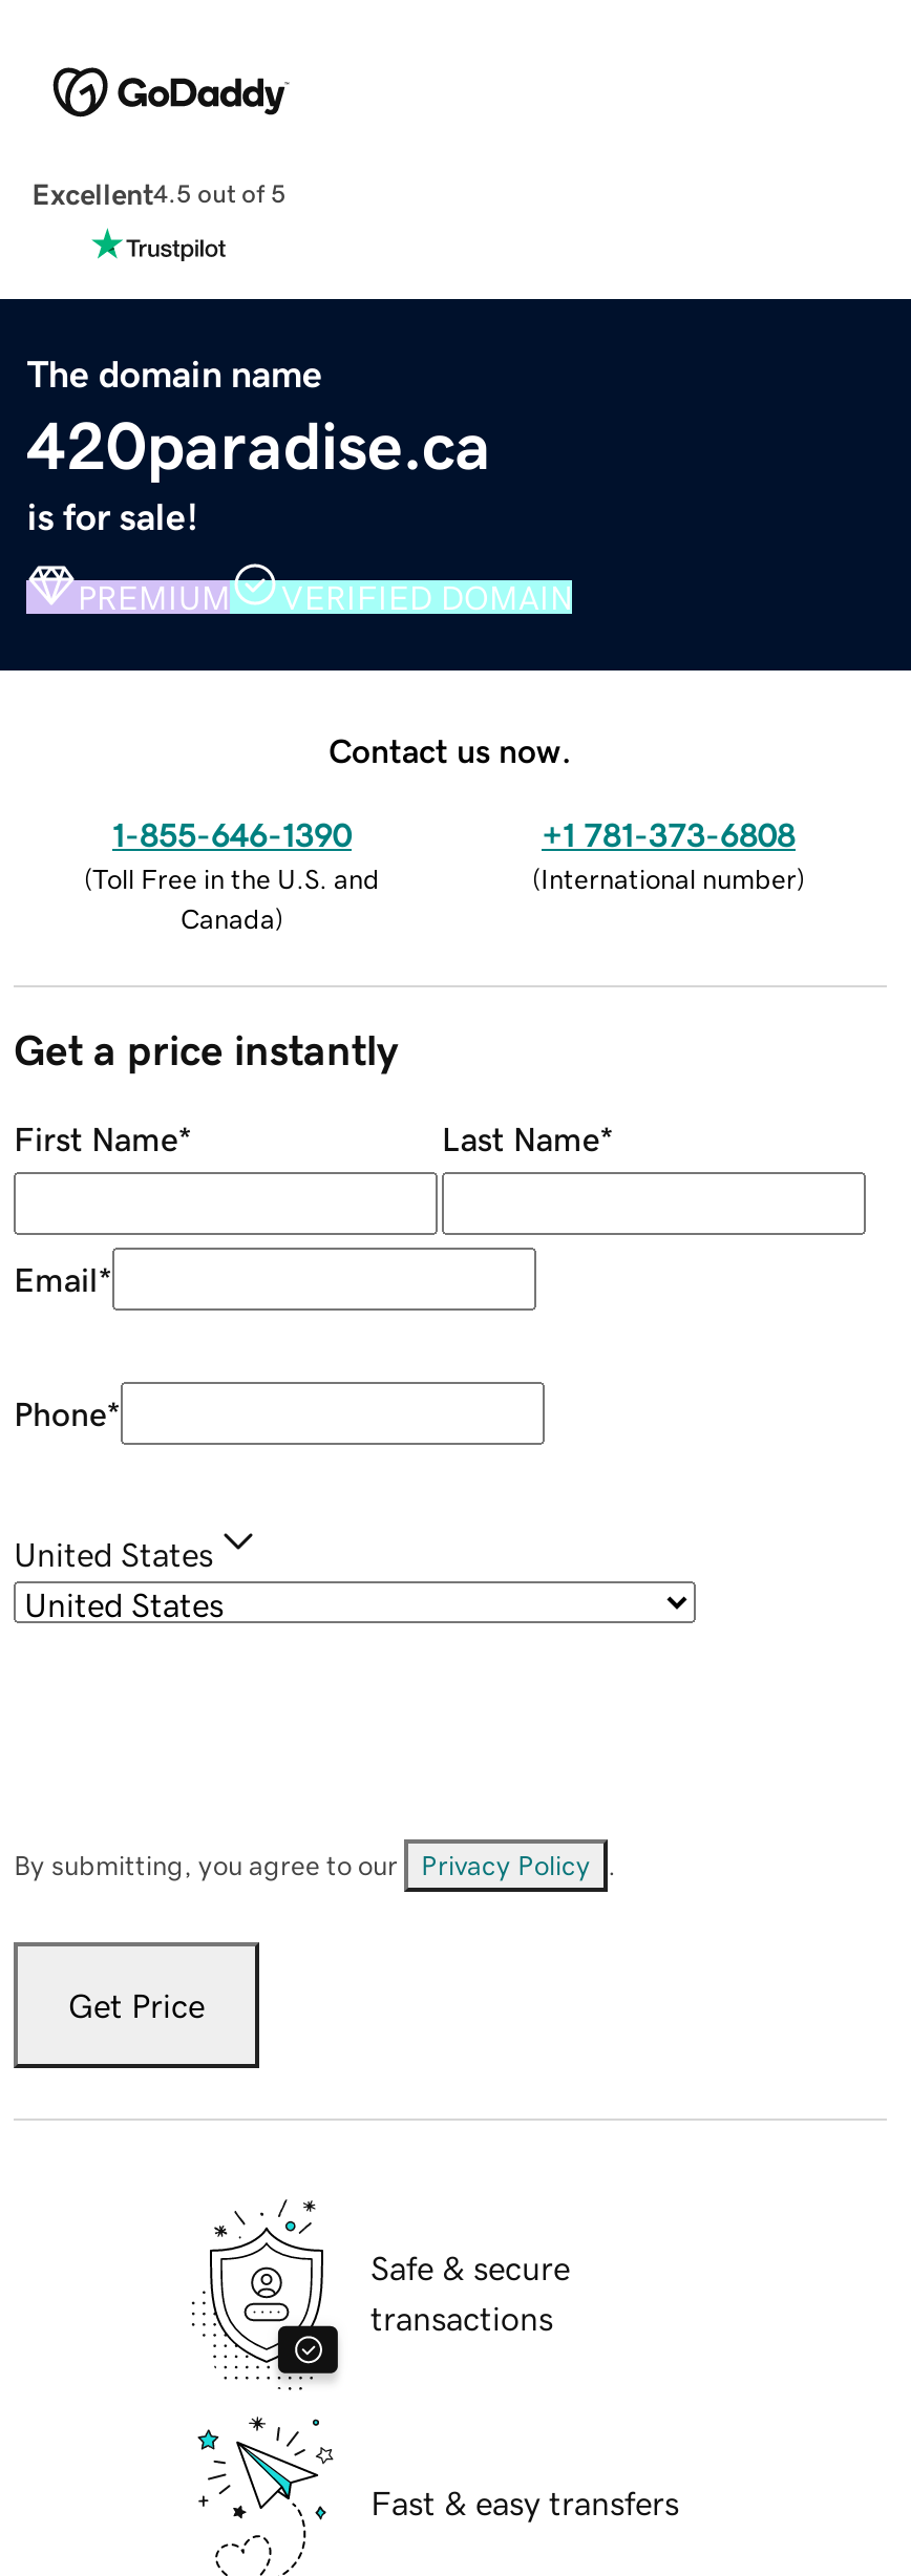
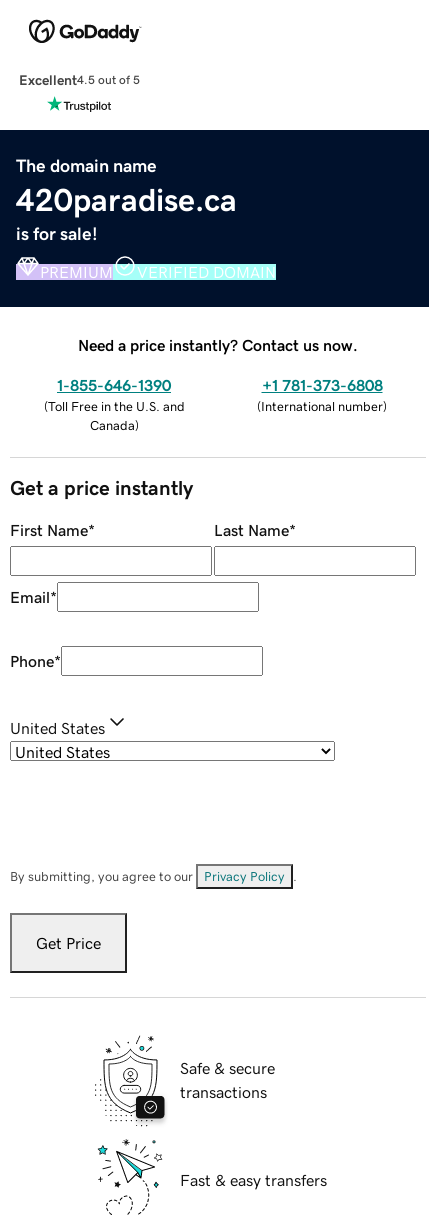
- Contact us now.
+ Need a price instantly? Contact us now.
